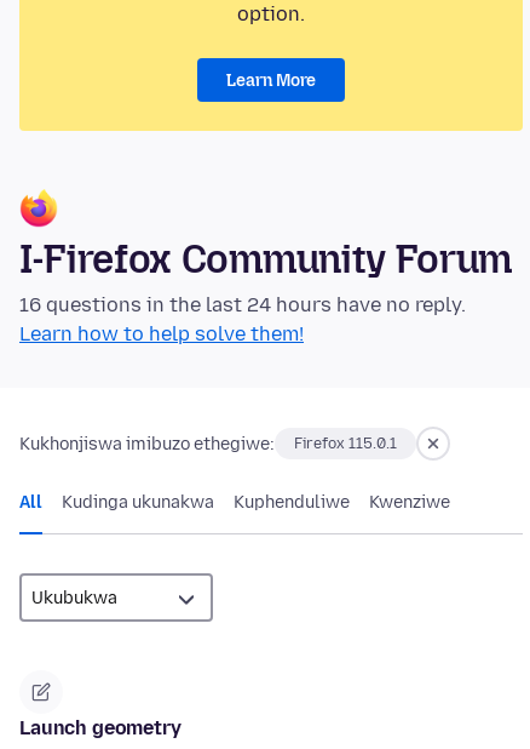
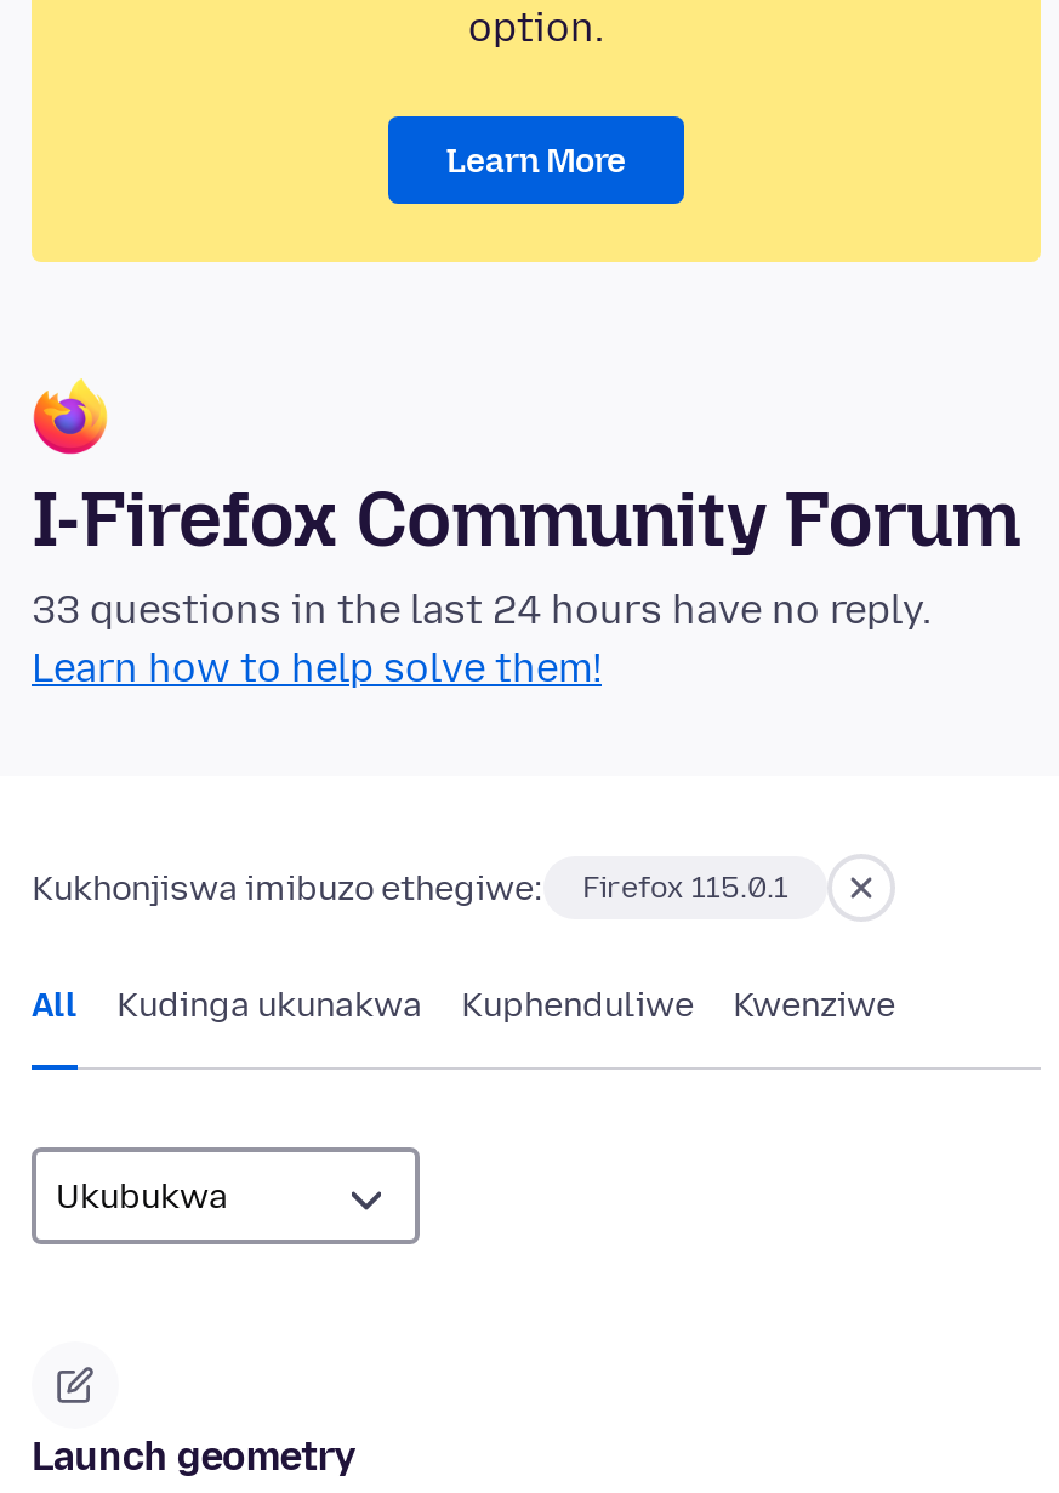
- 16 questions in the last 24 hours have no reply.
+ 33 questions in the last 24 hours have no reply.
